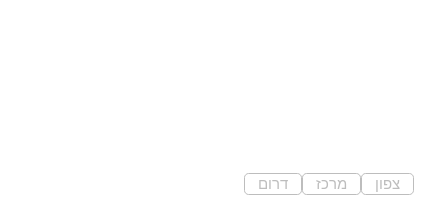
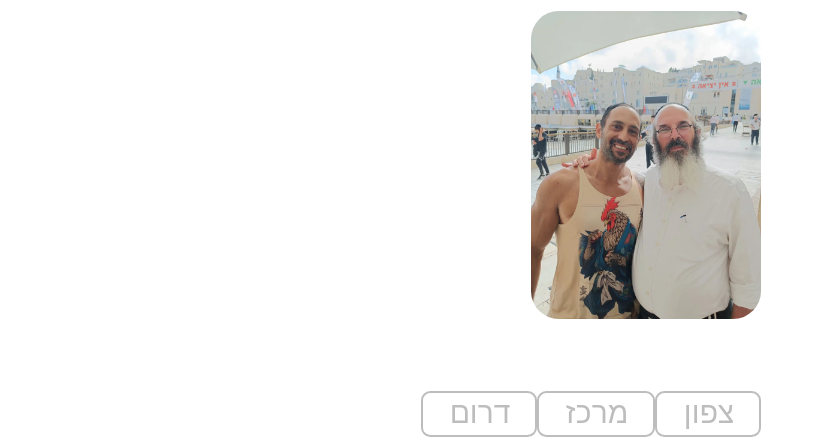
+ [image]
